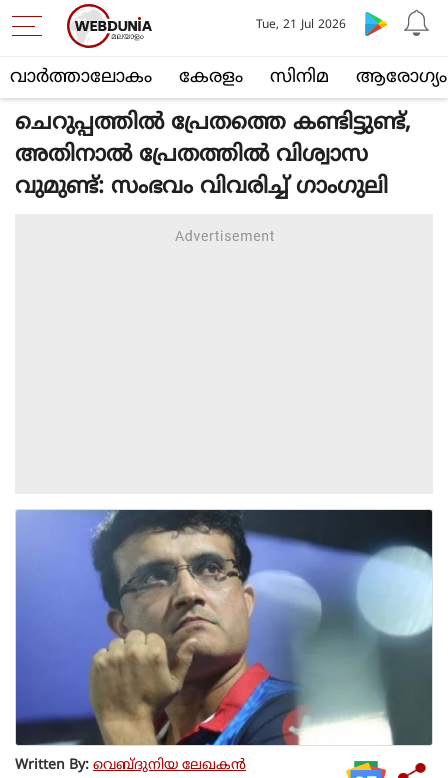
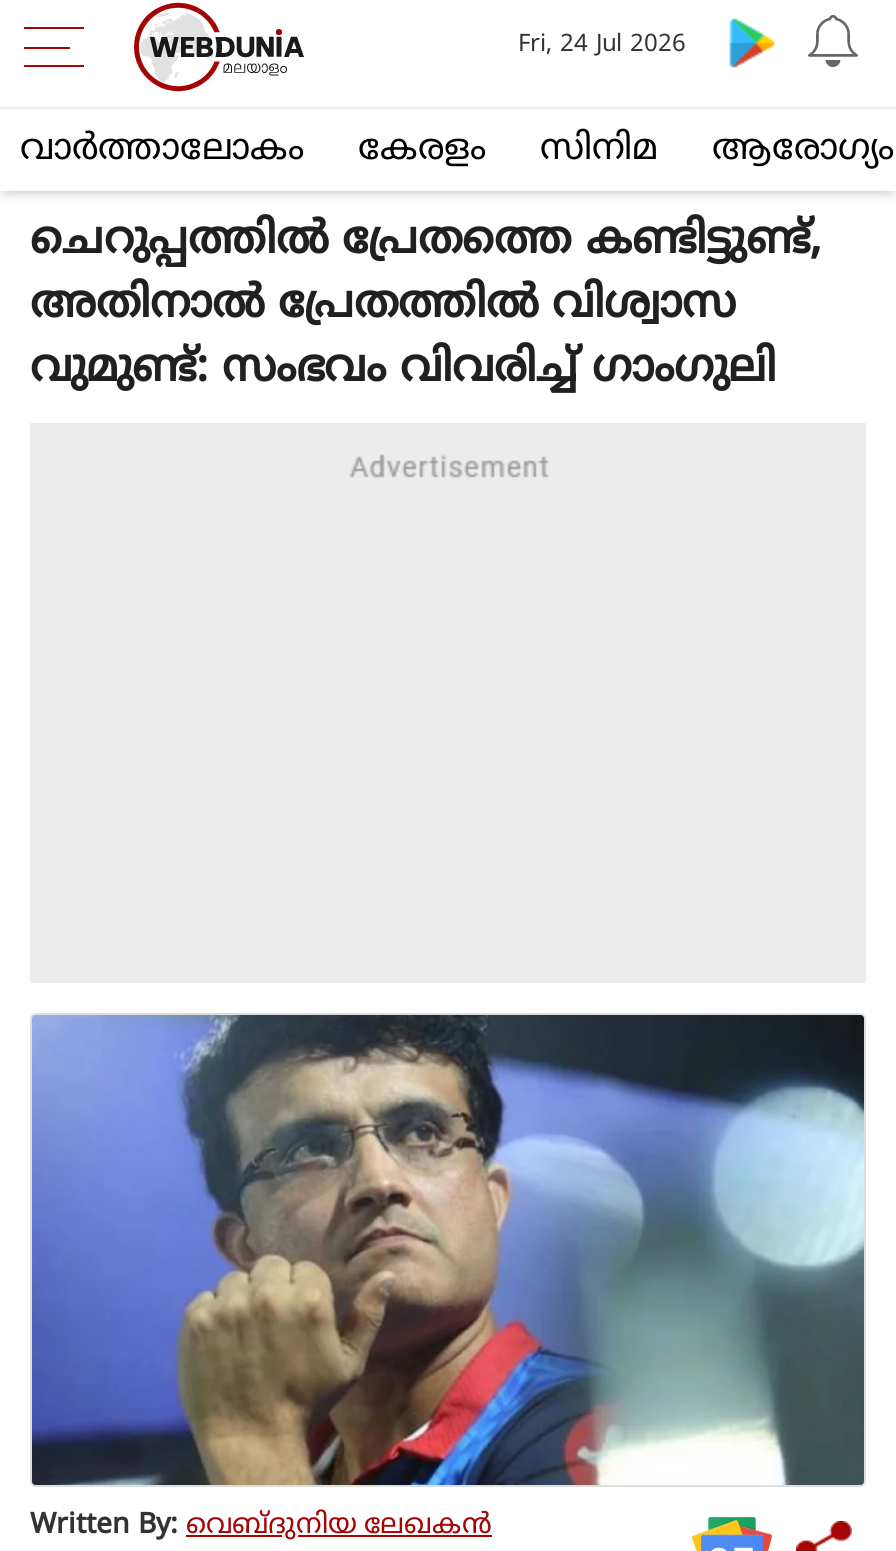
- Tue, 21 Jul 2026
+ Fri, 24 Jul 2026
